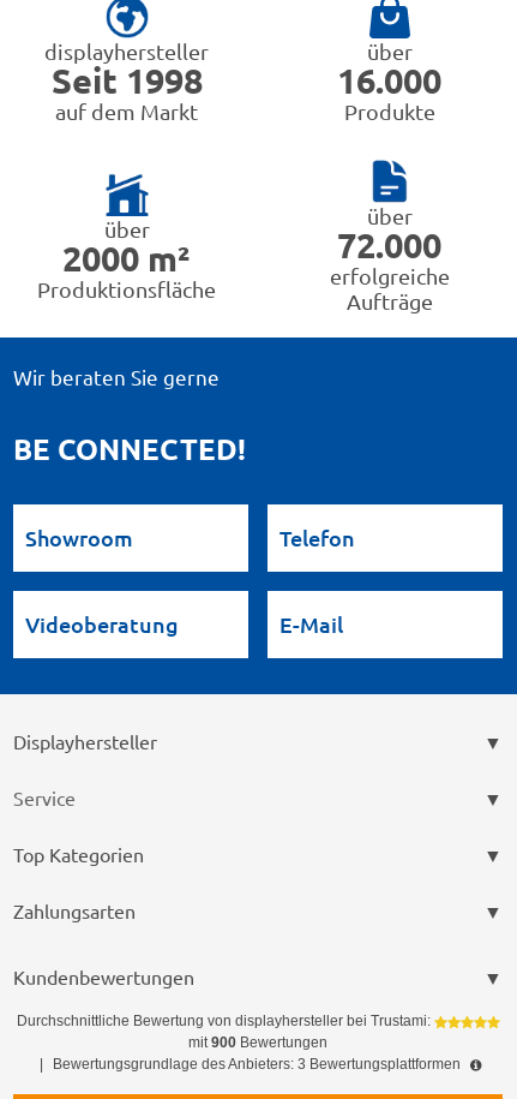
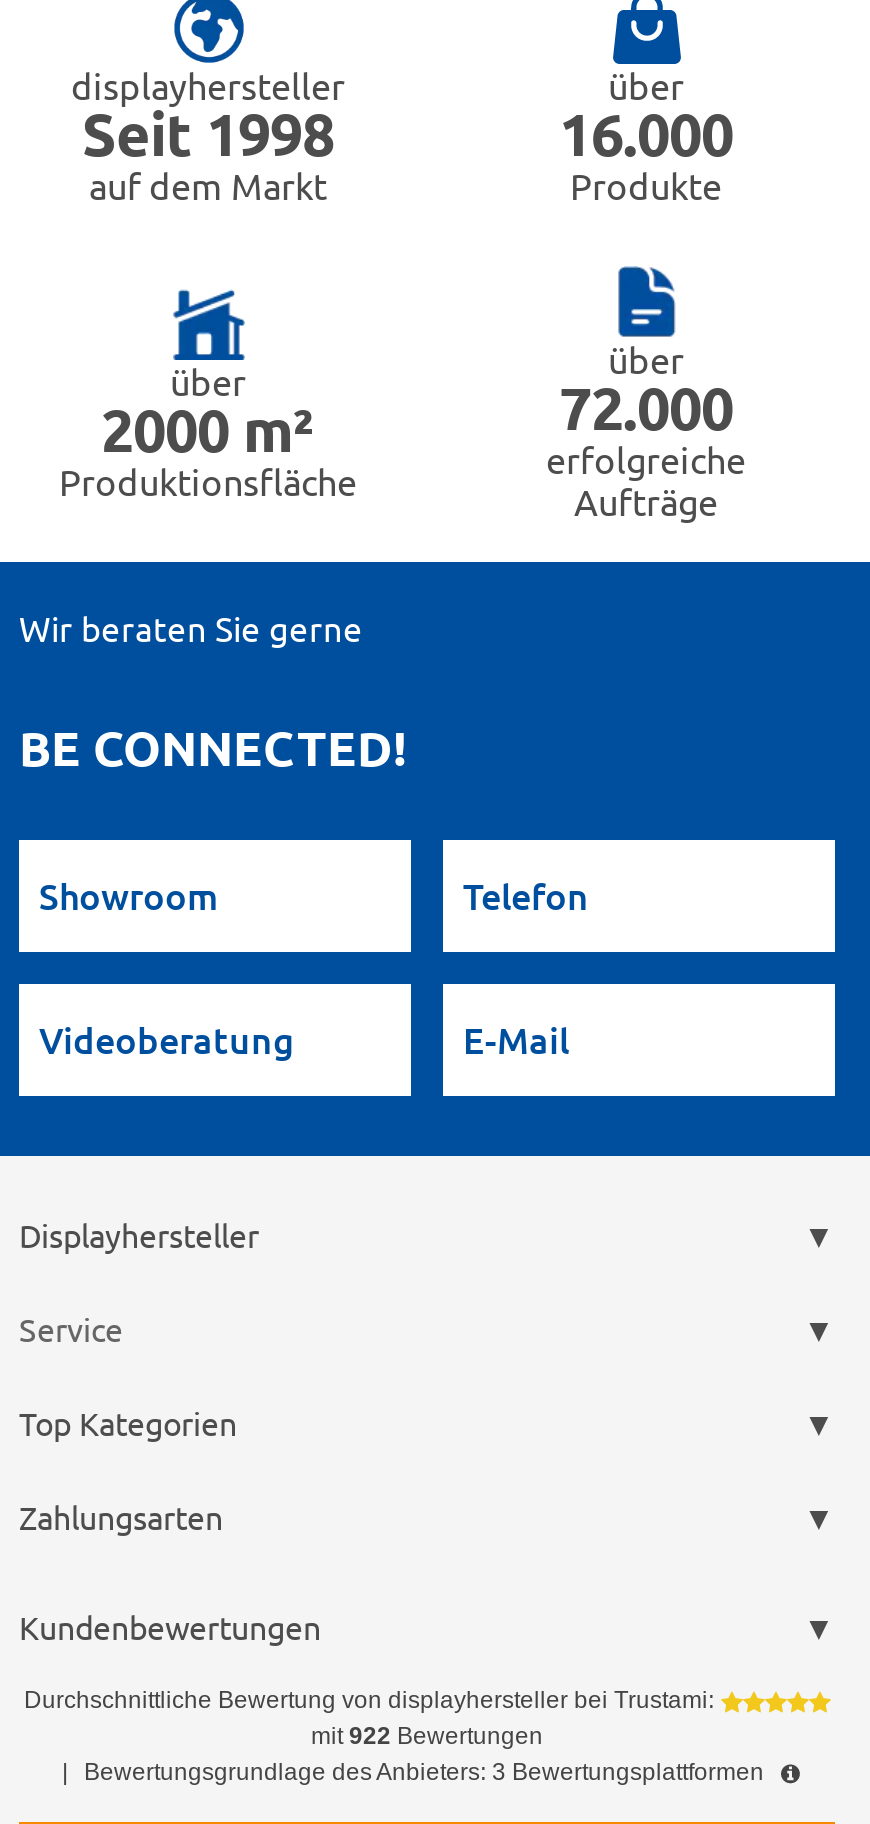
- mit 900 Bewertungen
+ mit 922 Bewertungen
